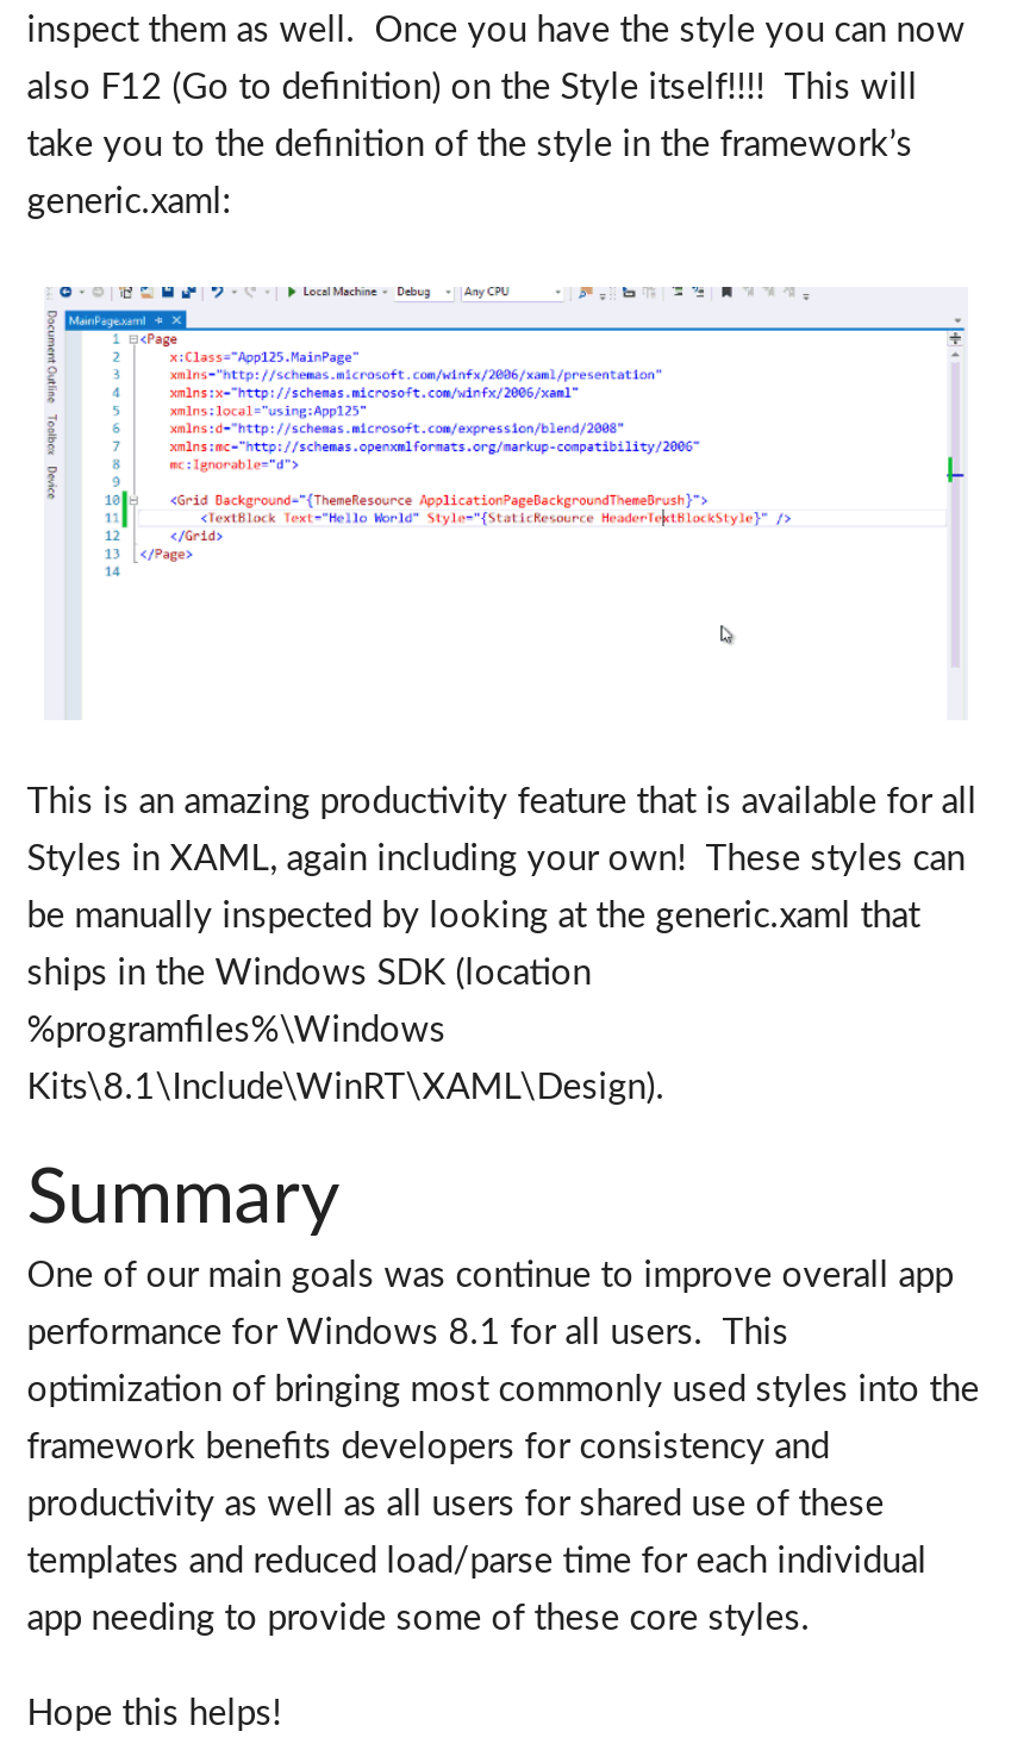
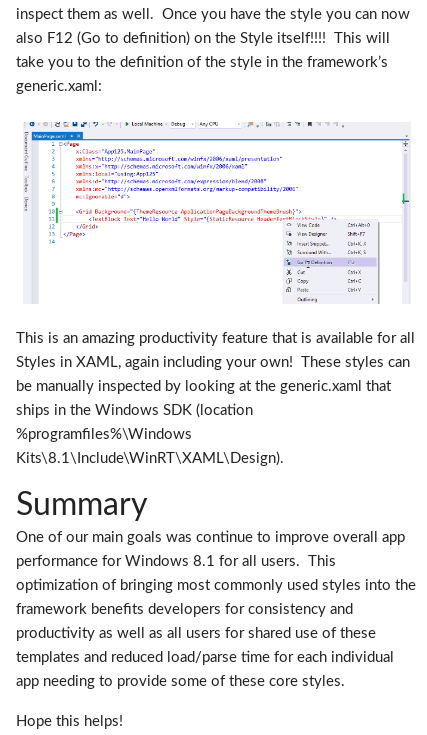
+ [image]
